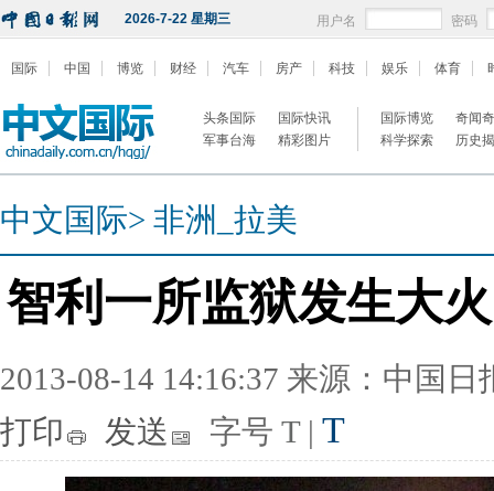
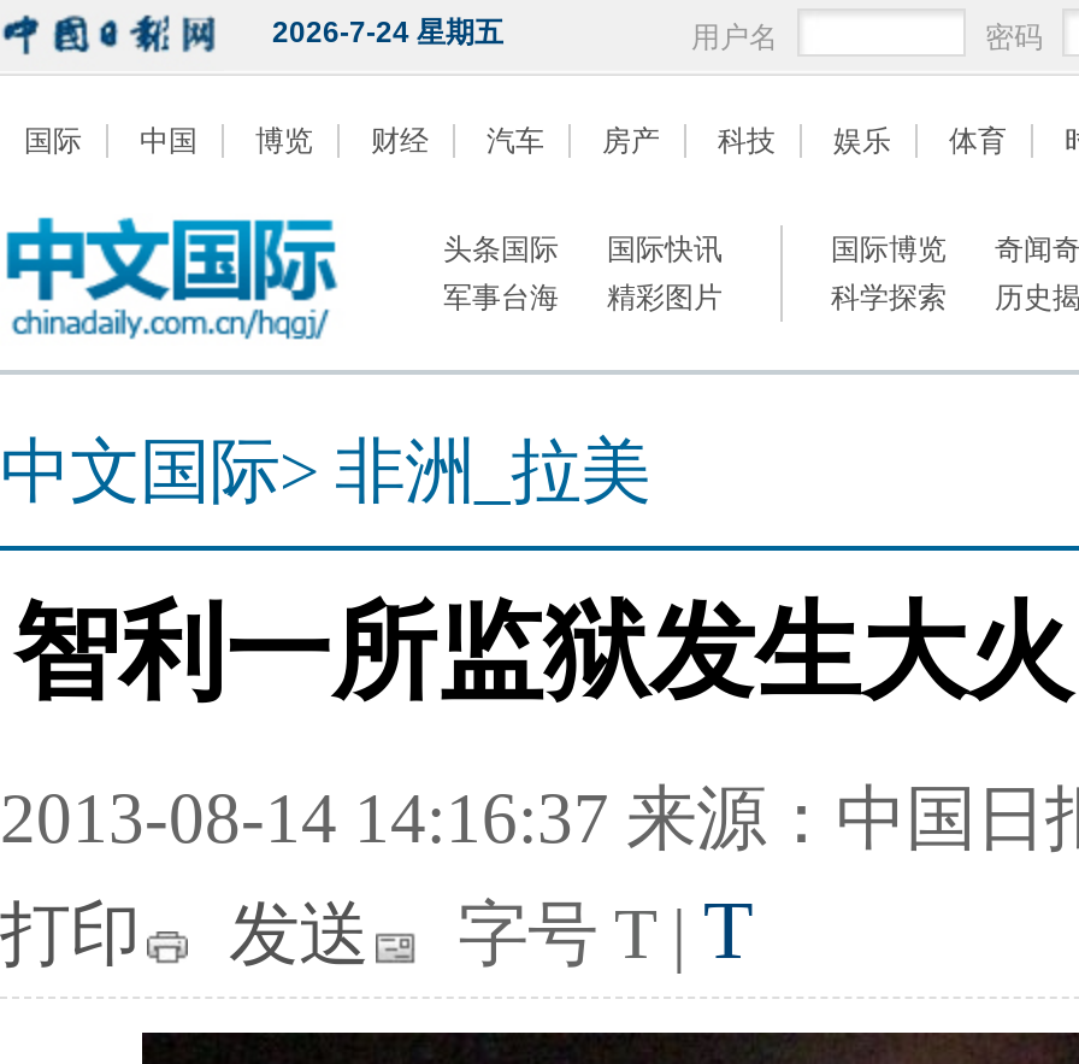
- 2026-7-22 星期三
+ 2026-7-24 星期五
